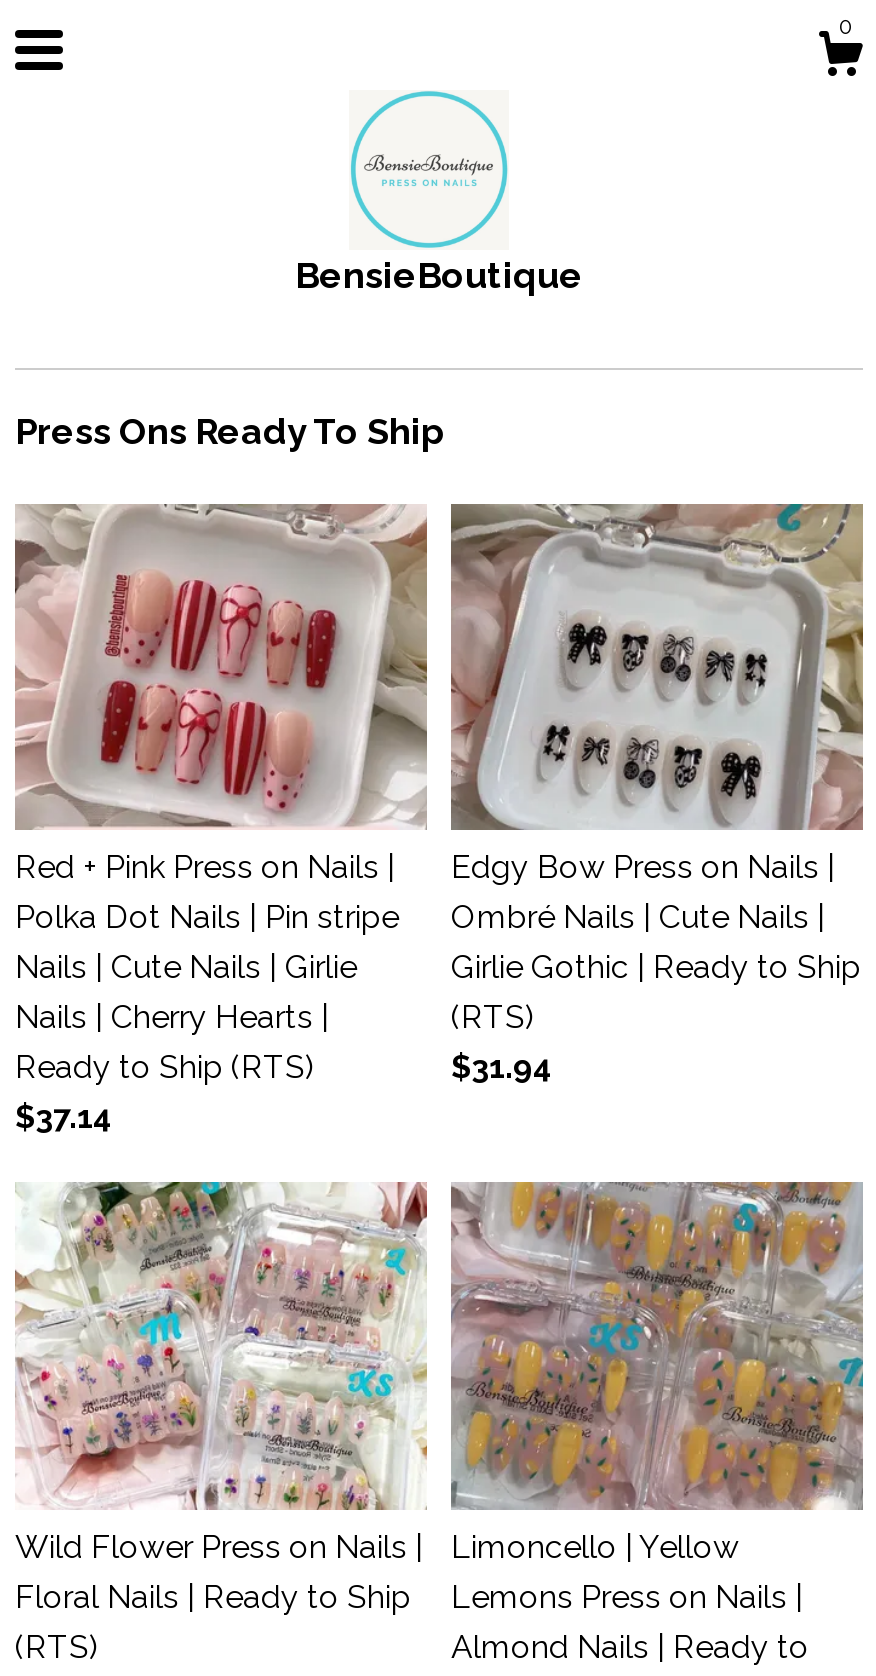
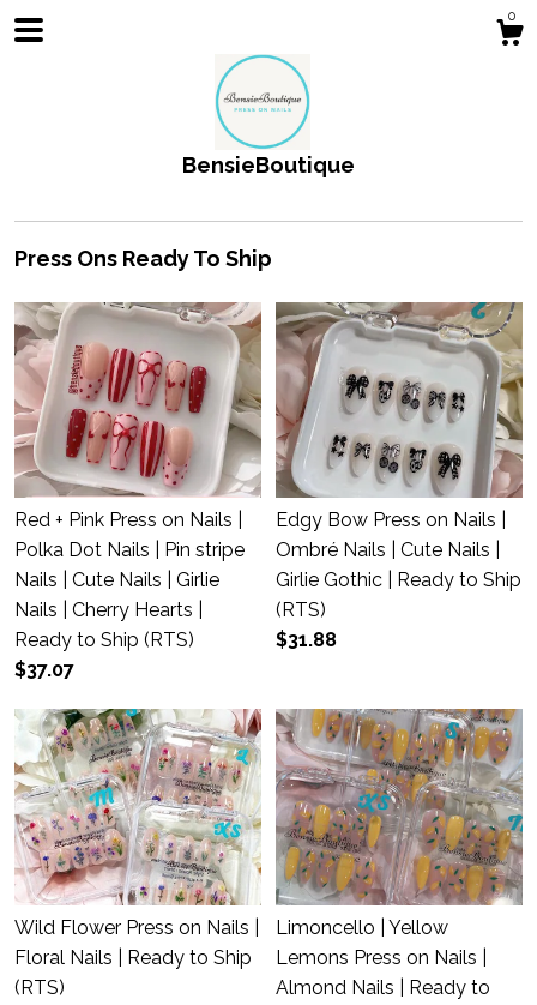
- $31.94
+ $31.88

- $37.14
+ $37.07
